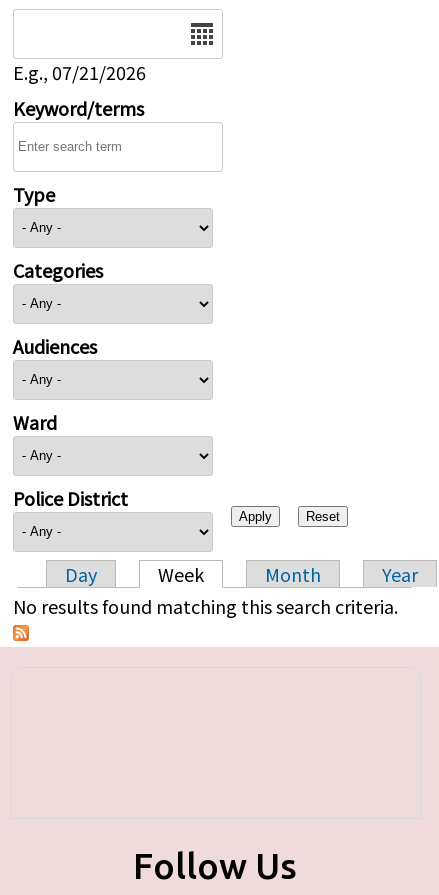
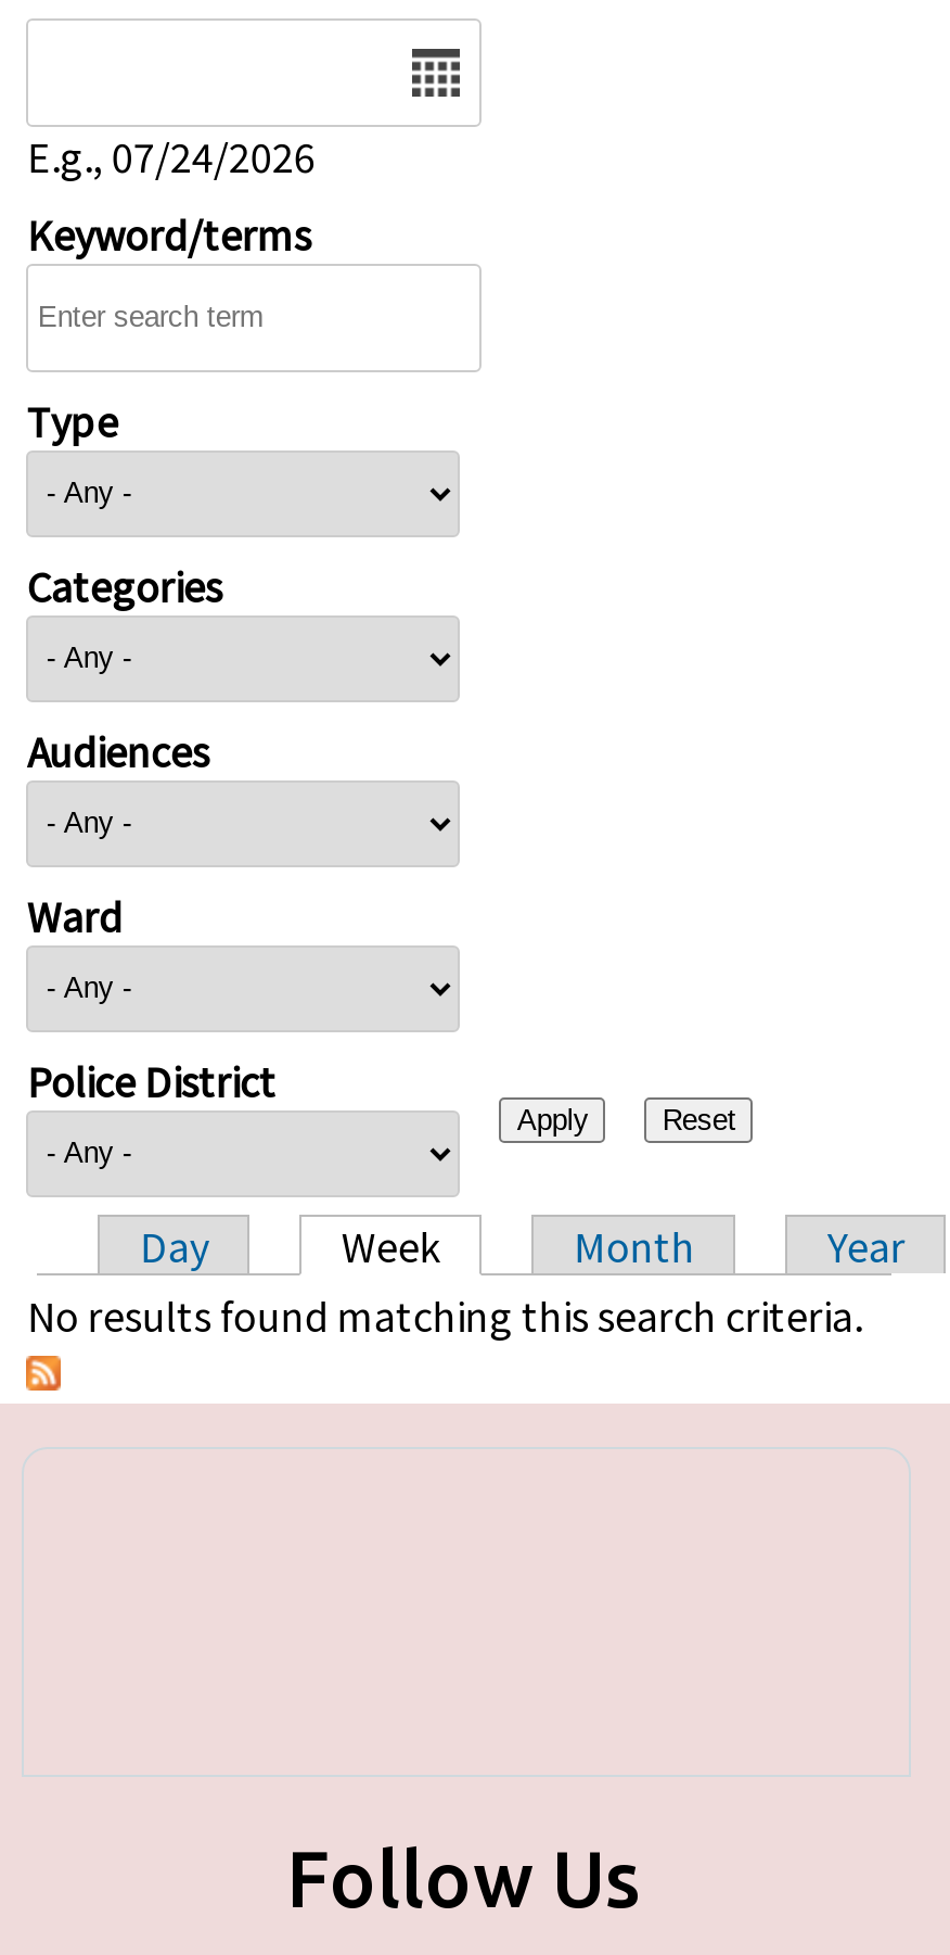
- E.g., 07/21/2026
+ E.g., 07/24/2026
